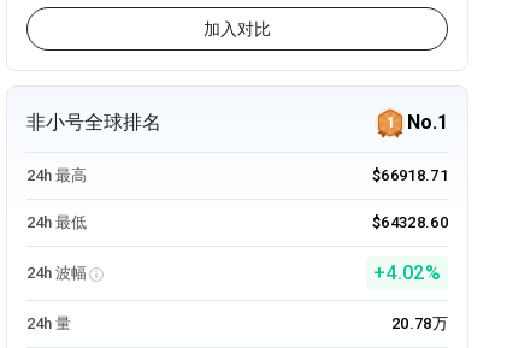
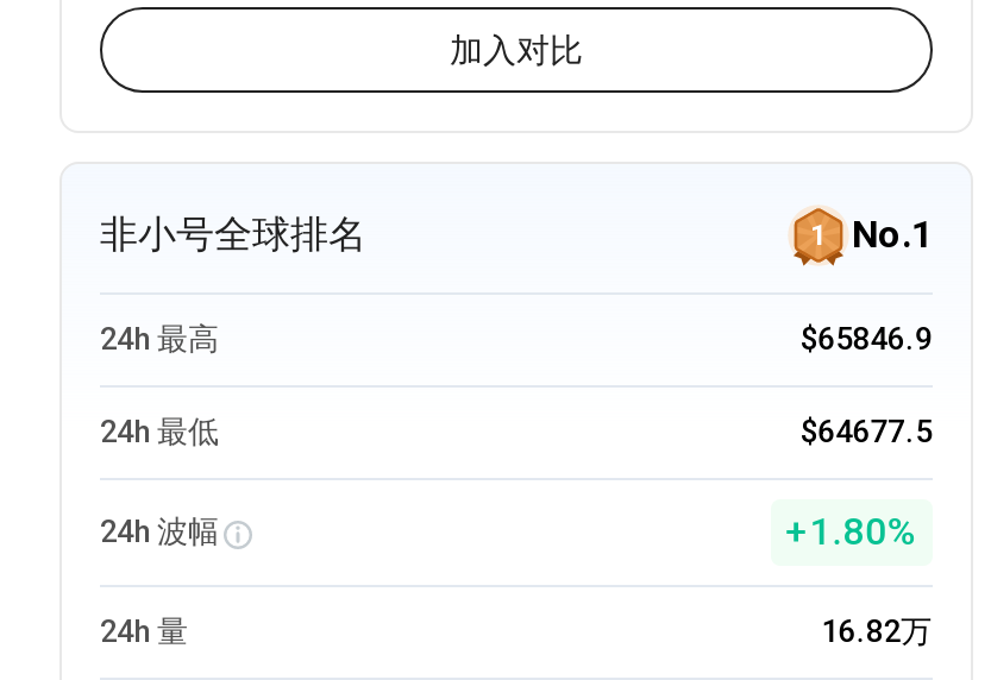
- $66918.71
+ $65846.9

- $64328.60
+ $64677.5

- +4.02%
+ +1.80%

- 20.78万
+ 16.82万
